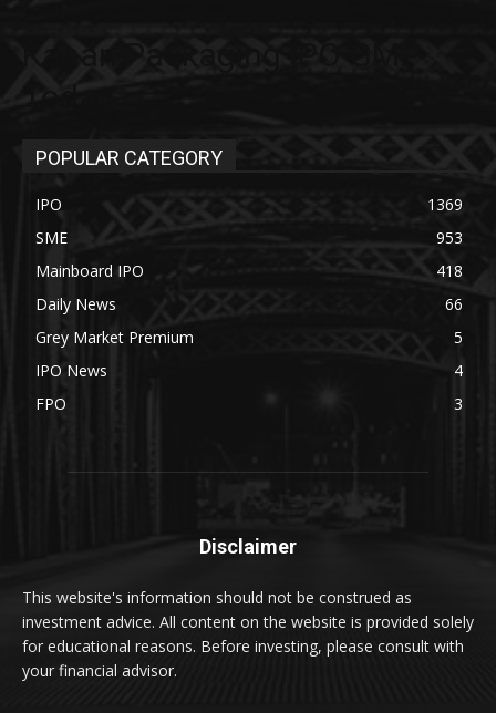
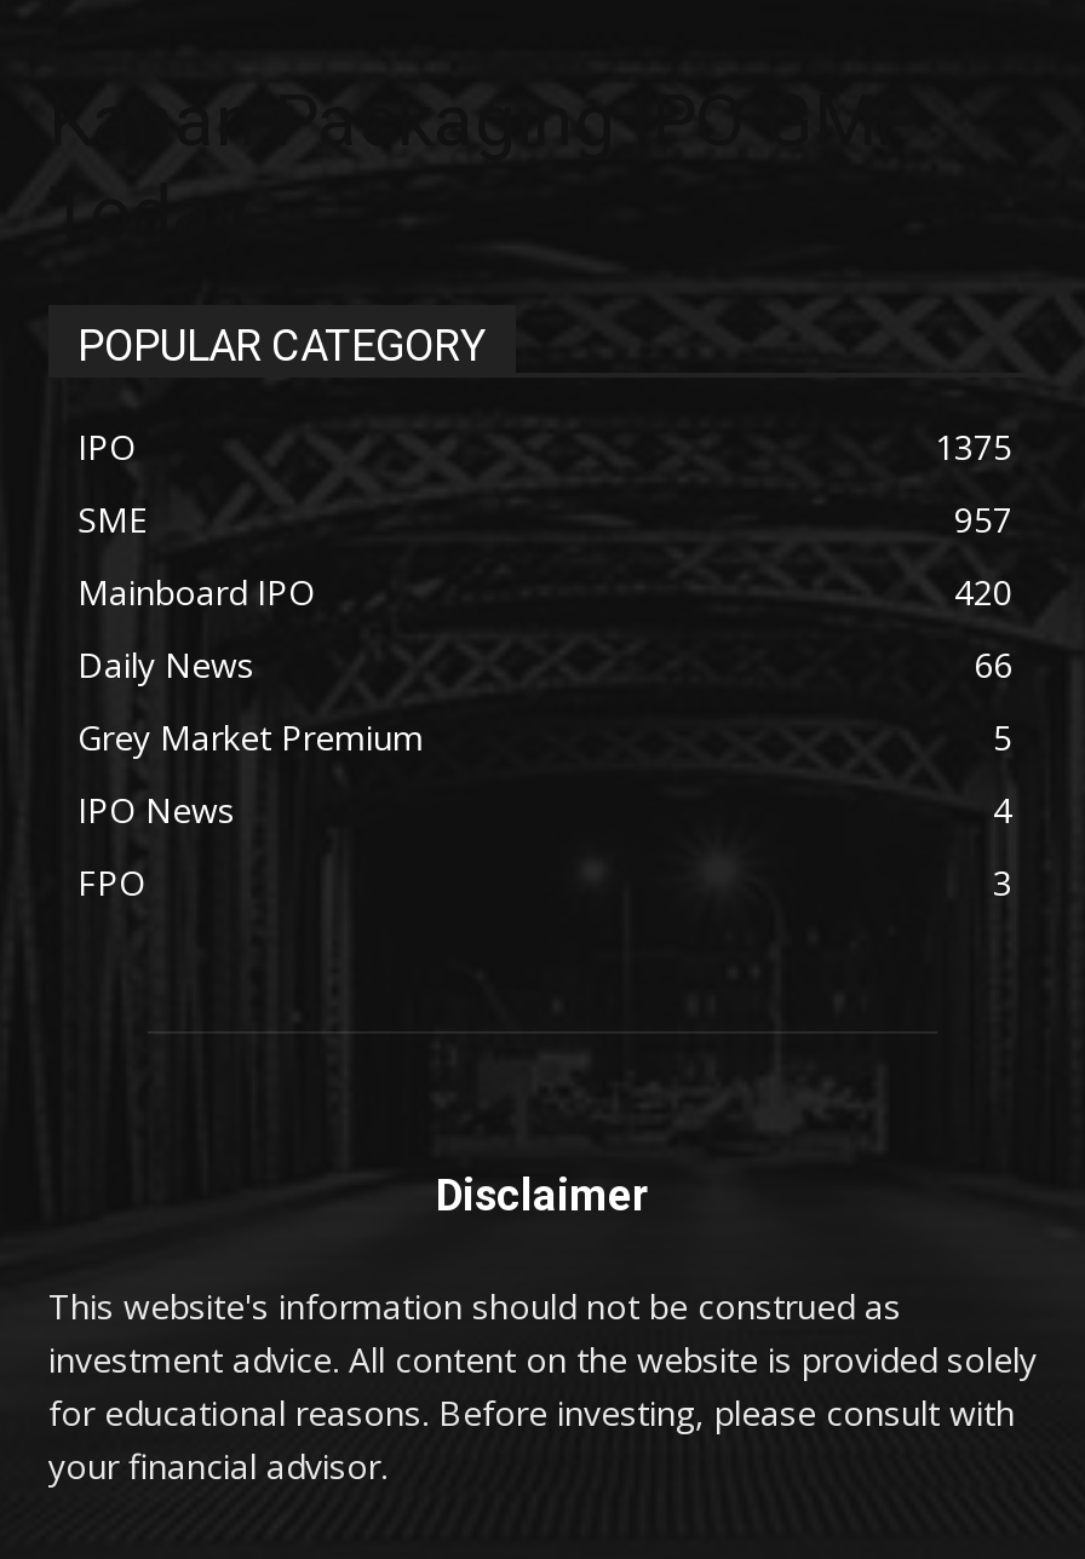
- 1369
+ 1375

- 953
+ 957

- 418
+ 420
